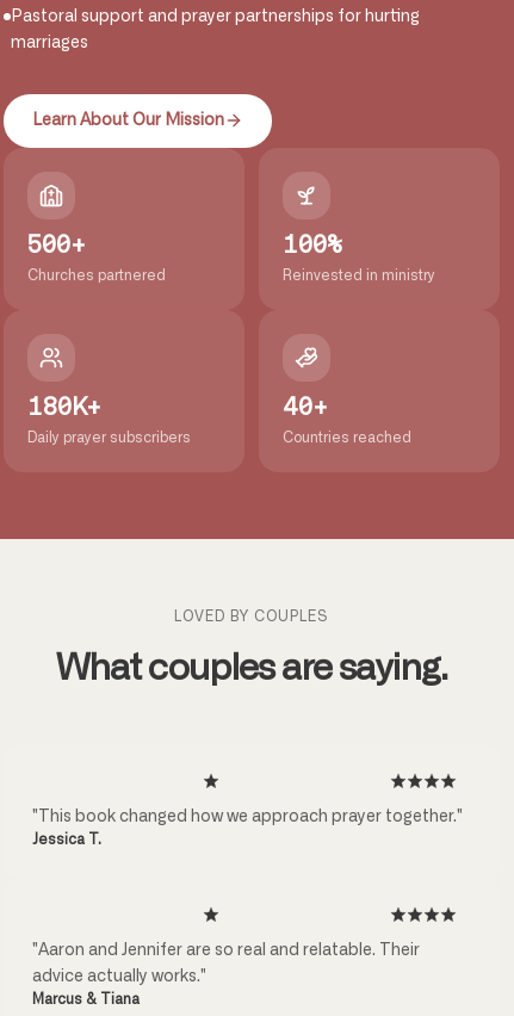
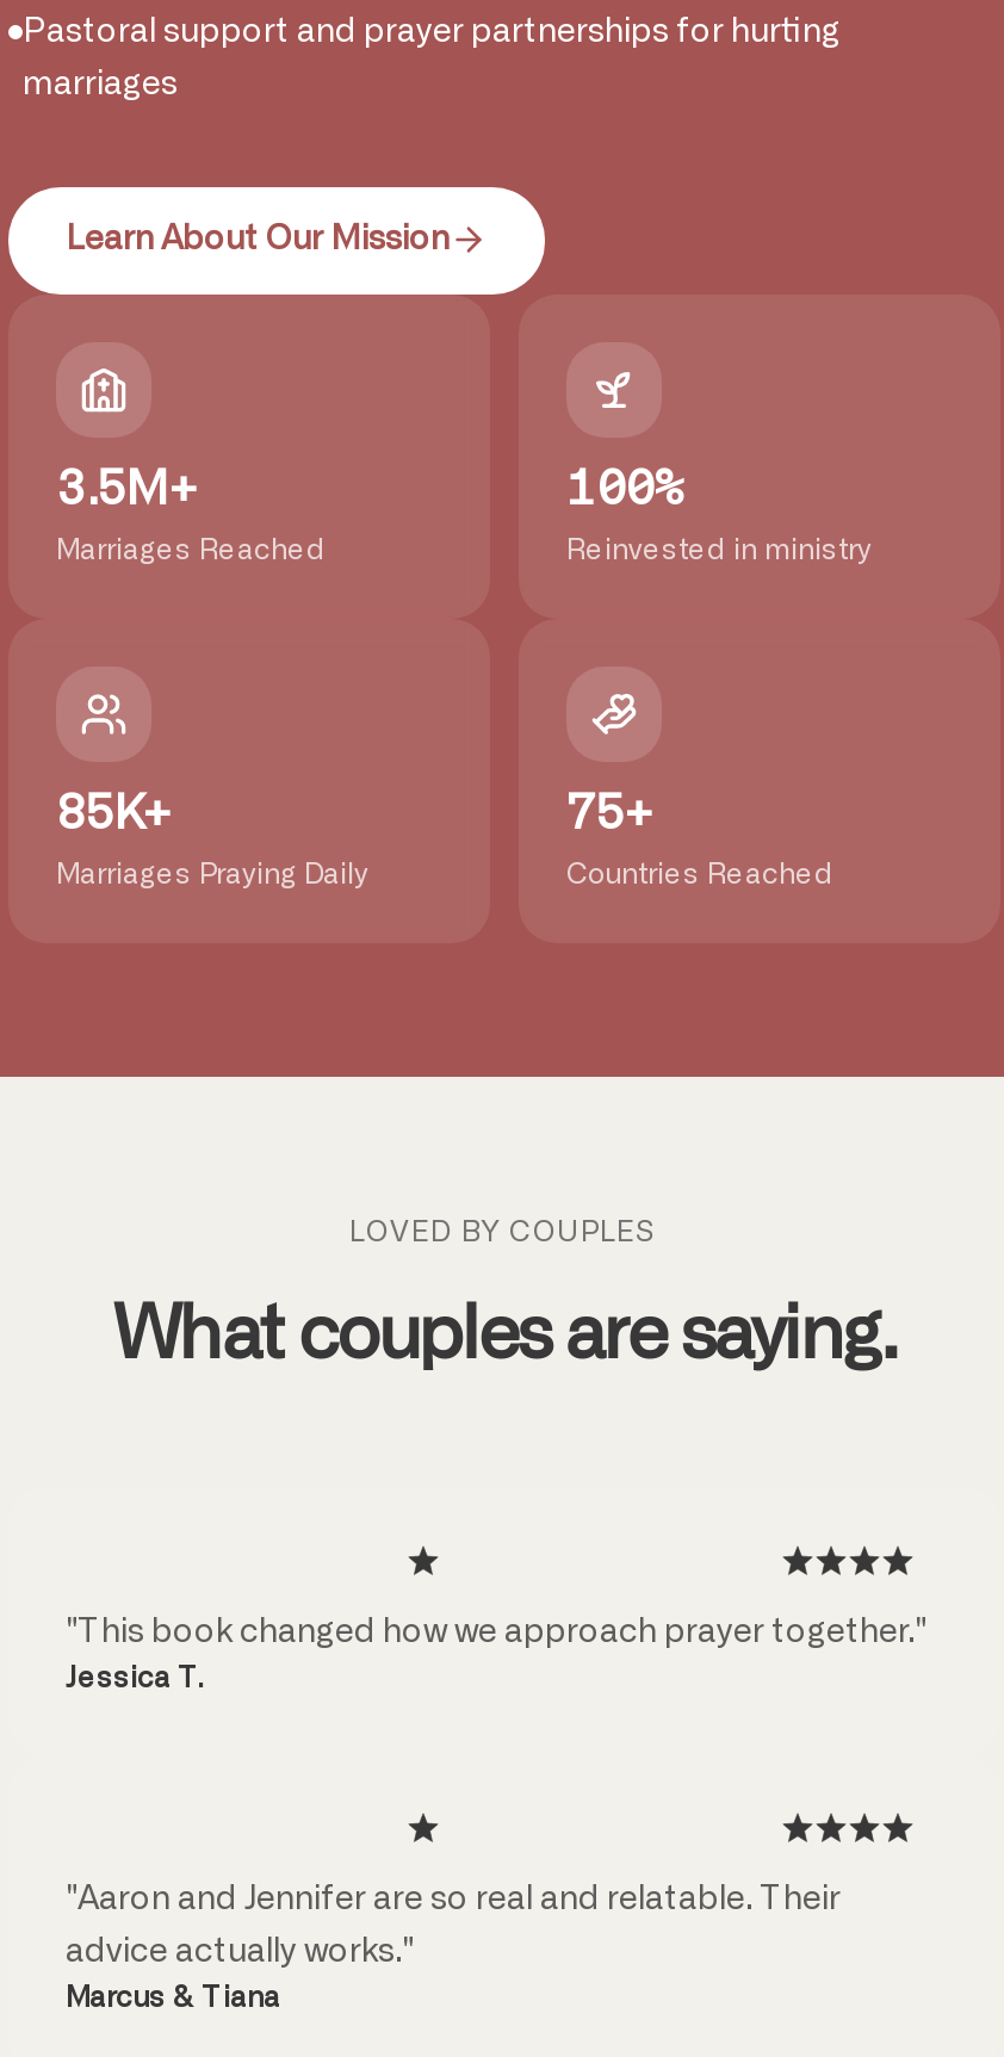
- 500+
- Churches partnered
+ 3.5M+
+ Marriages Reached

- 180K+
- Daily prayer subscribers
+ 85K+
+ Marriages Praying Daily

- 40+
- Countries reached
+ 75+
+ Countries Reached
